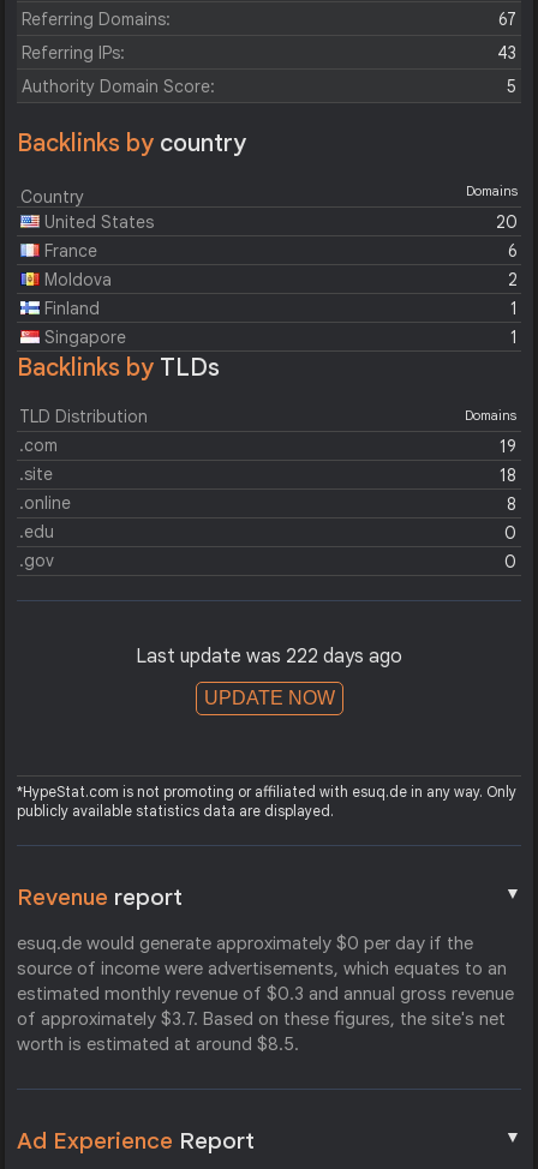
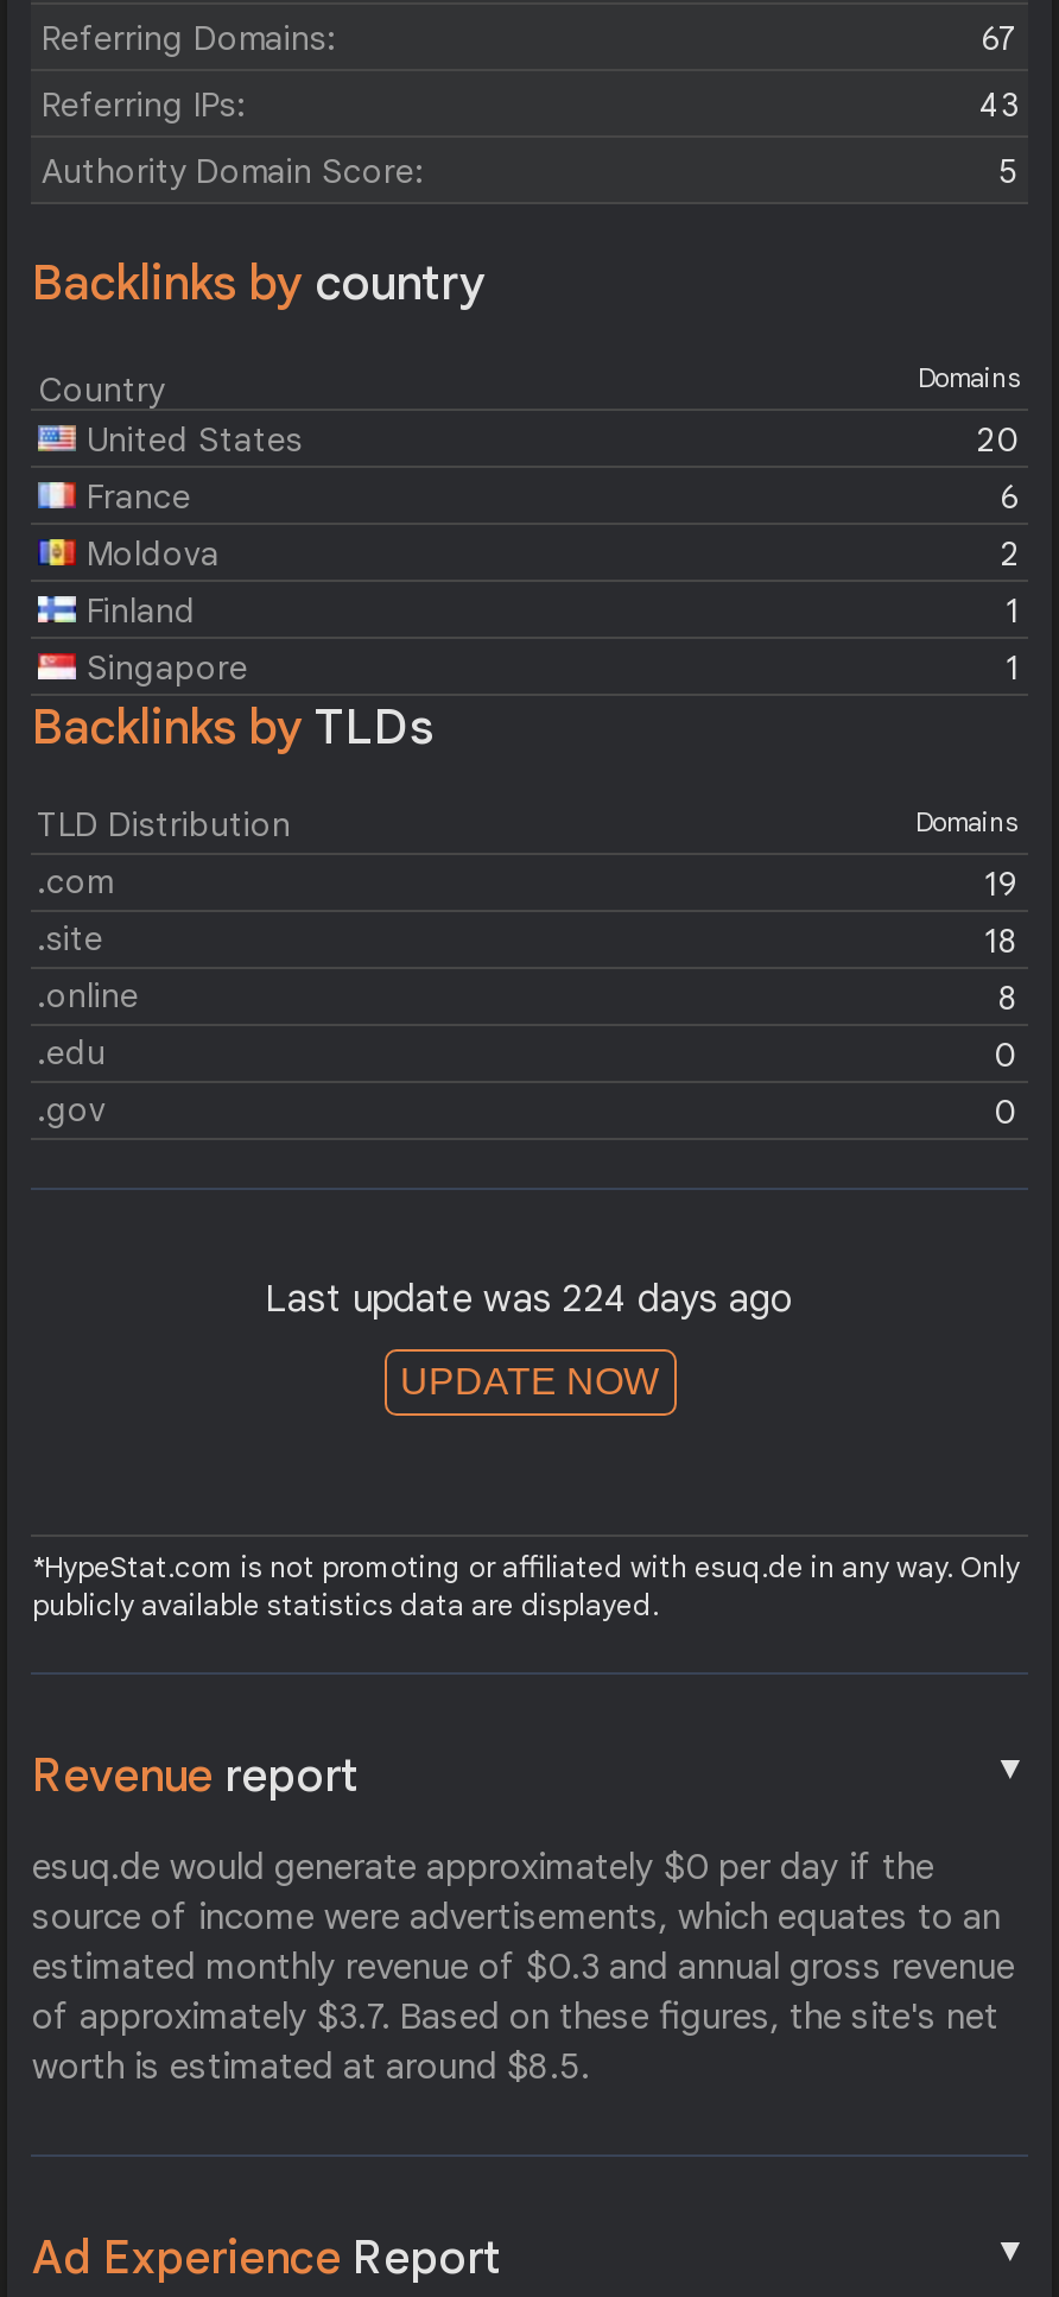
- Last update was 222 days ago
+ Last update was 224 days ago
